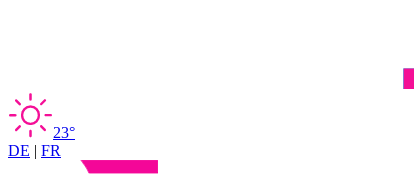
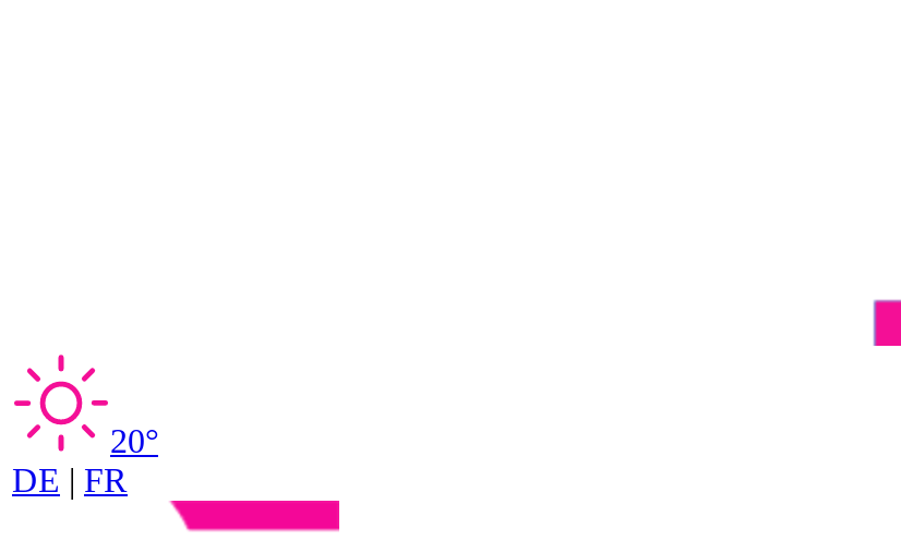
- 23°
+ 20°
